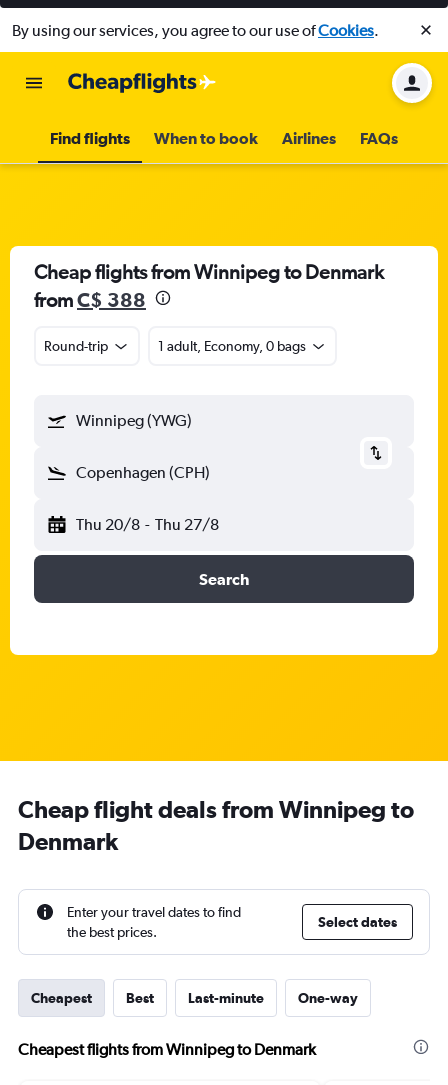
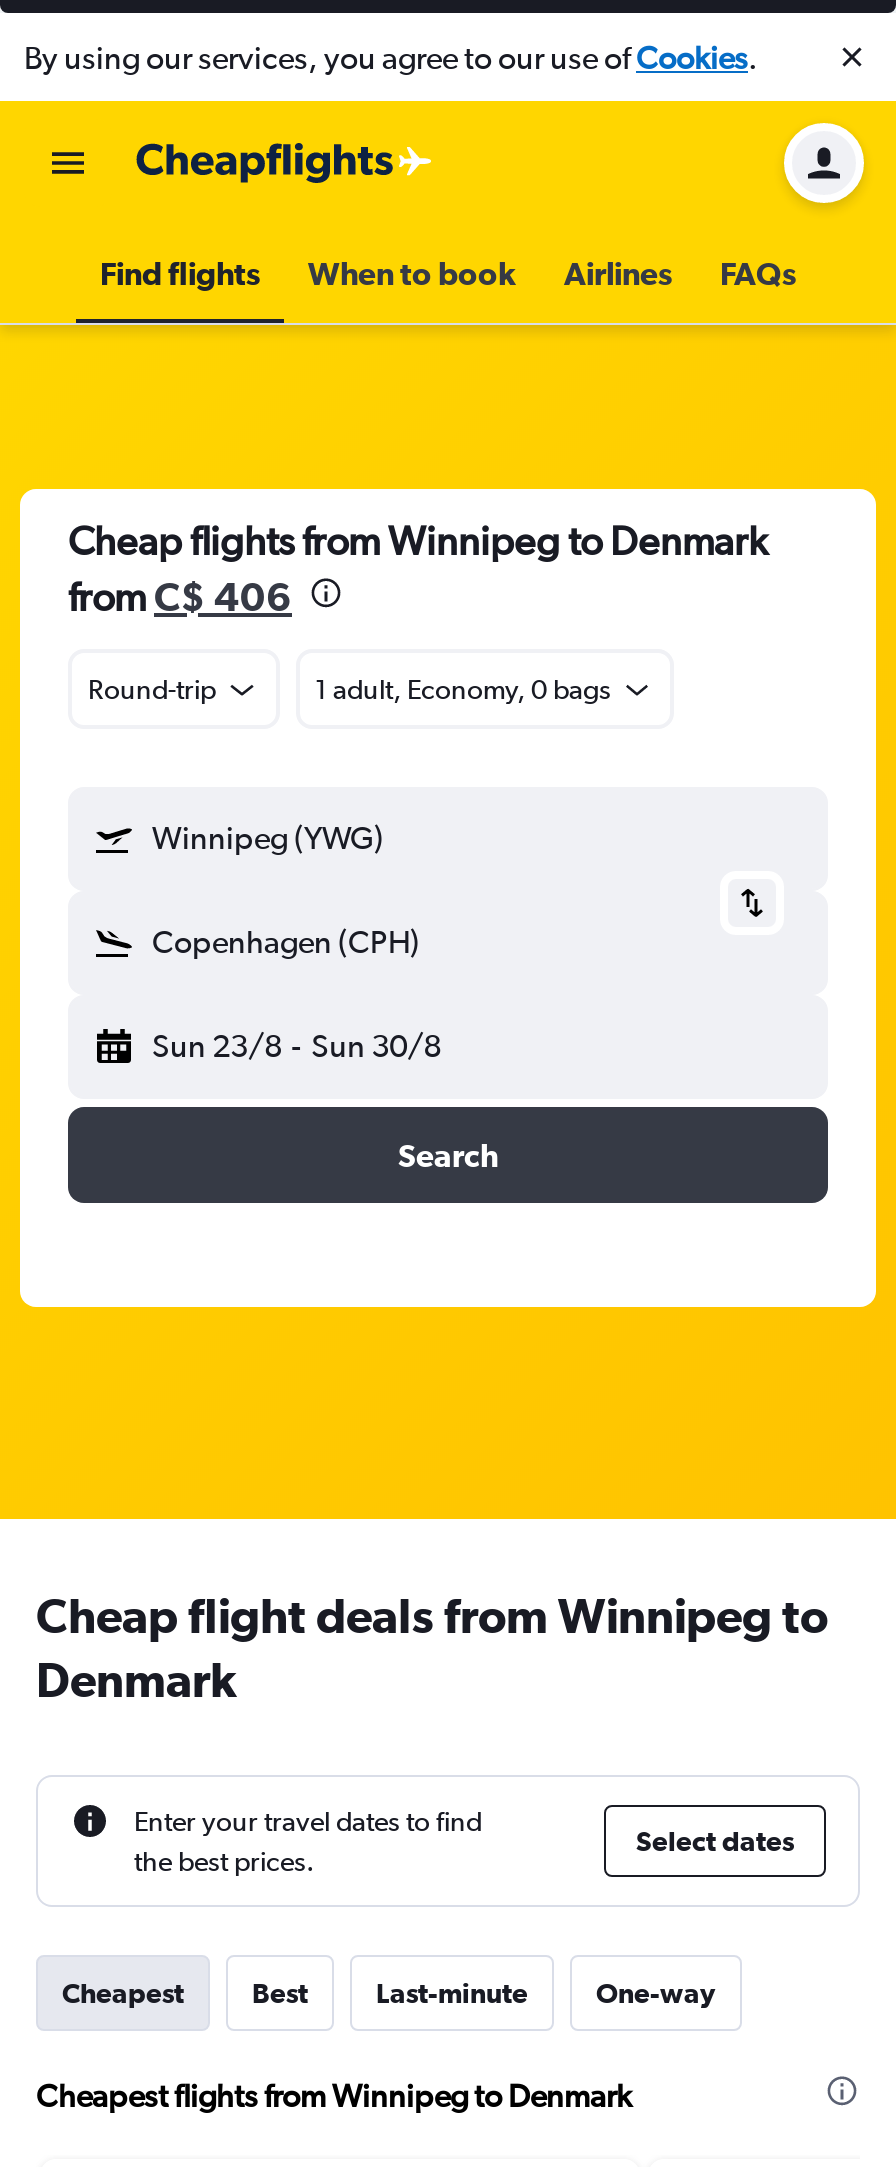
- from C$ 388
+ from C$ 406

- Thu 20/8 - Thu 27/8
+ Sun 23/8 - Sun 30/8
